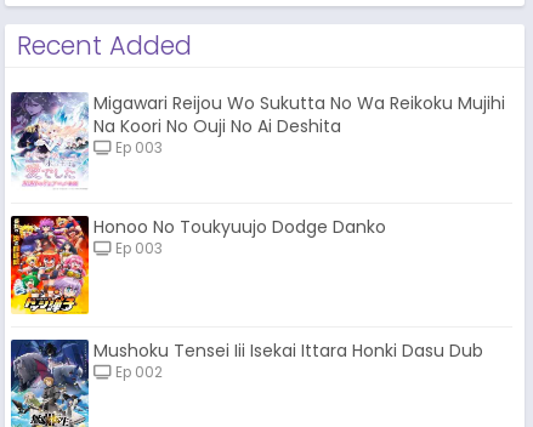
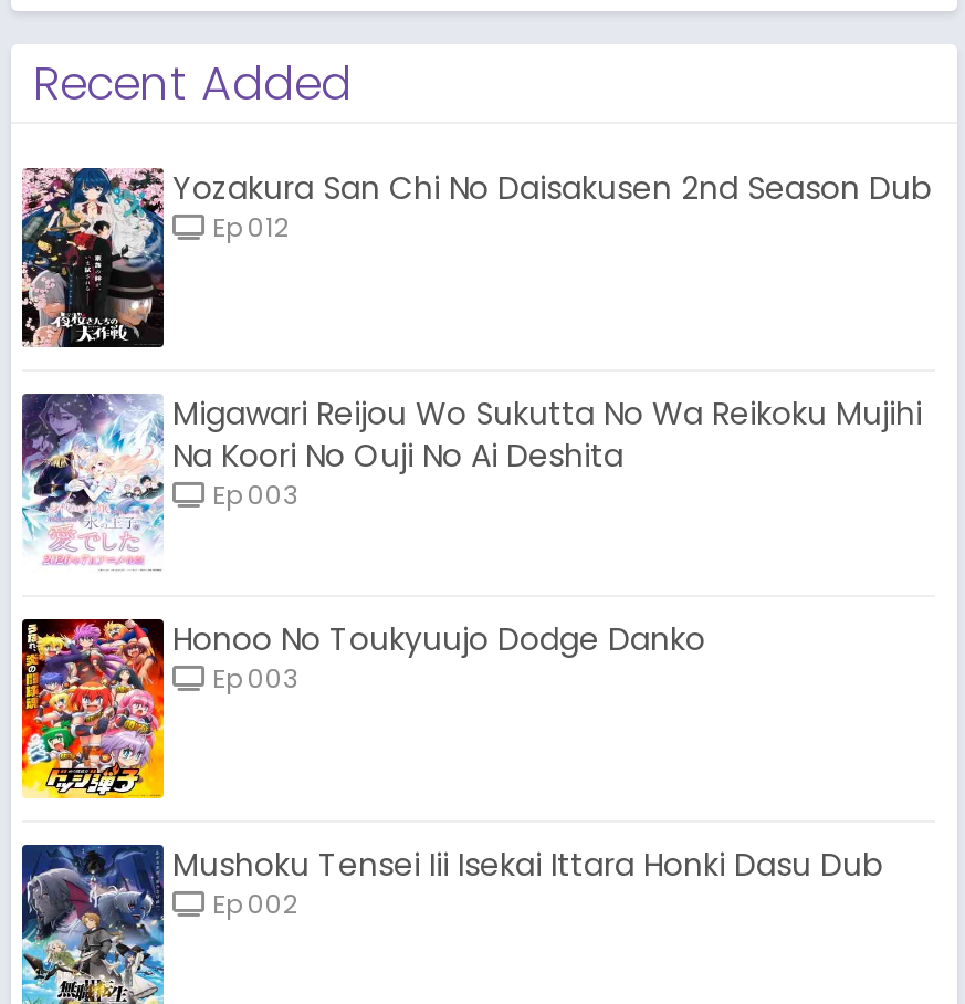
+ [image]
+ Yozakura San Chi No Daisakusen 2nd Season Dub
+ Ep 012
